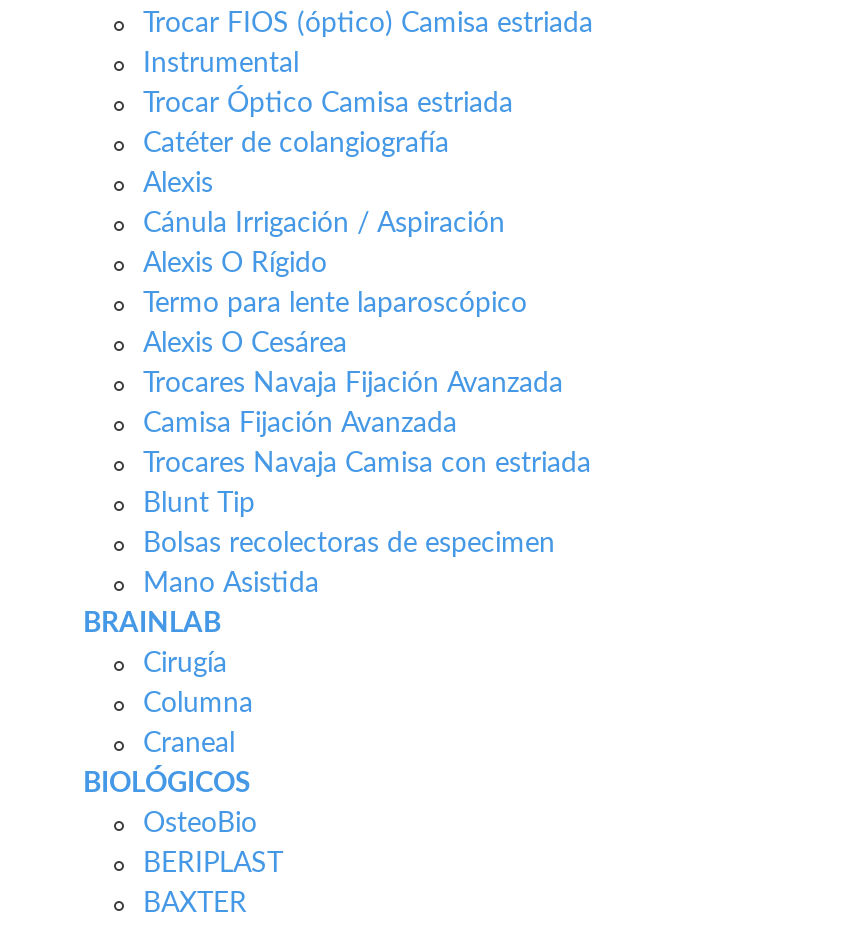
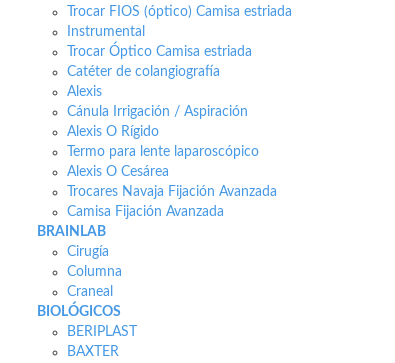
- Trocares Navaja Camisa con estriada
- Blunt Tip
- Bolsas recolectoras de especimen
- Mano Asistida

- OsteoBio
